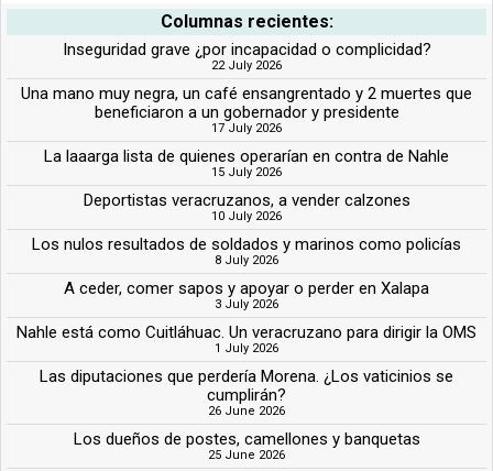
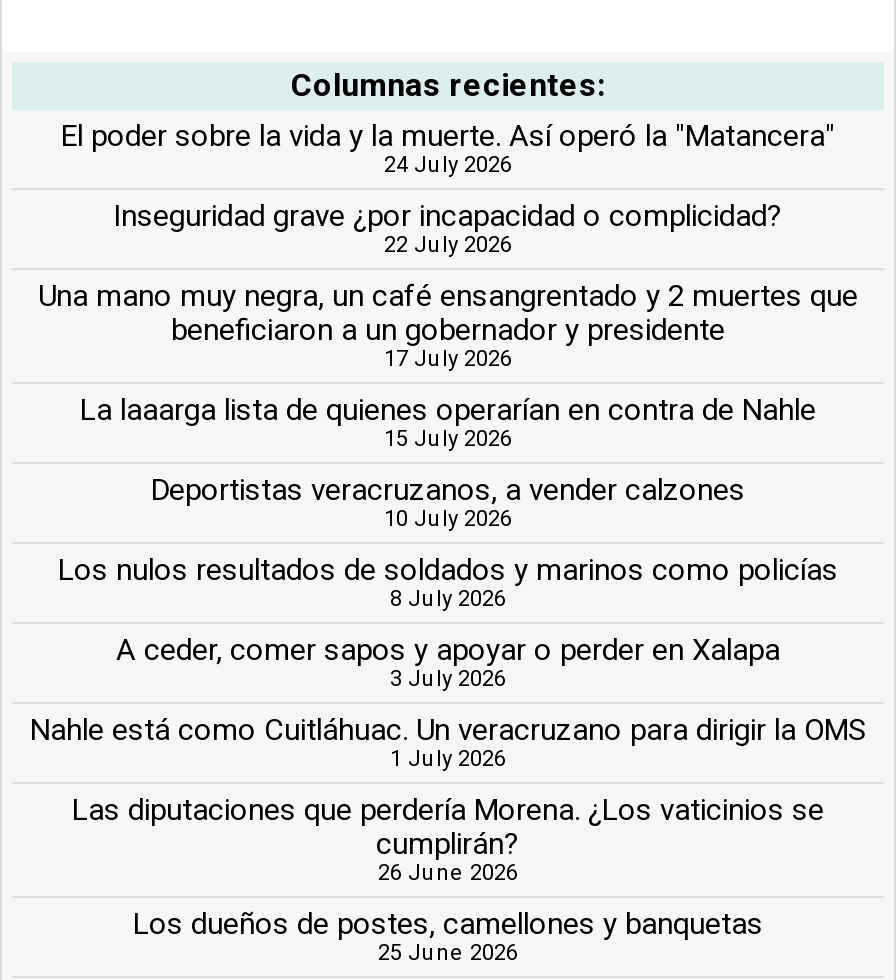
+ El poder sobre la vida y la muerte. Así operó la "Matancera"
+ 24 July 2026
